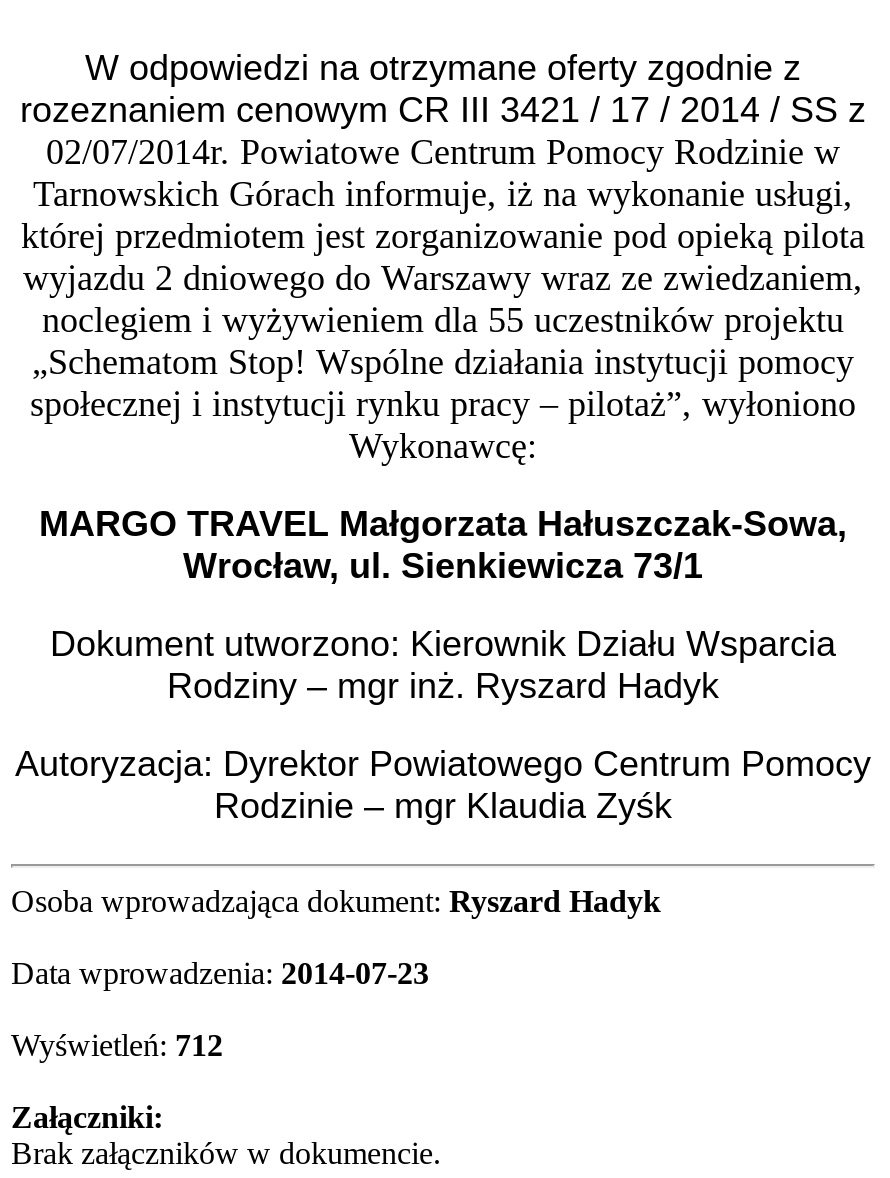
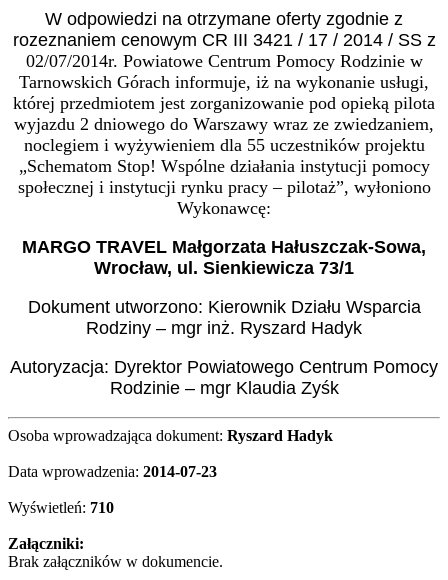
- Wyświetleń: 712
+ Wyświetleń: 710
